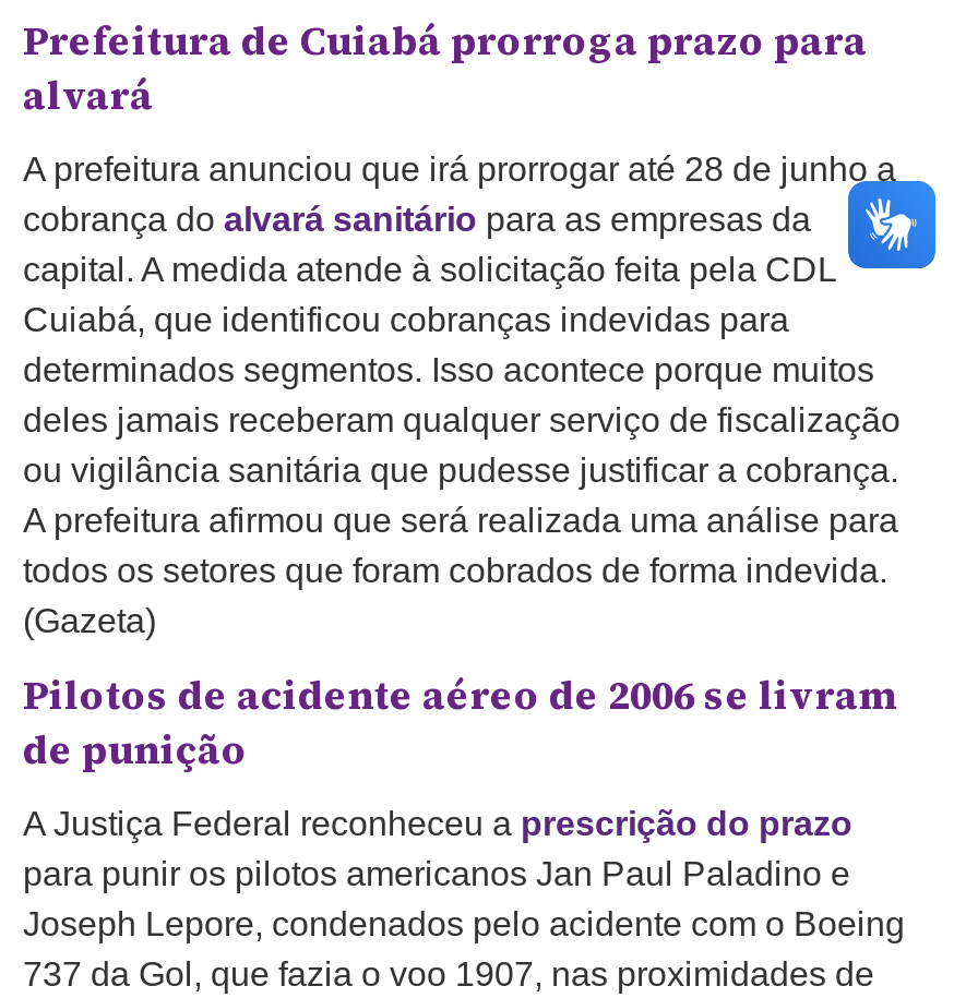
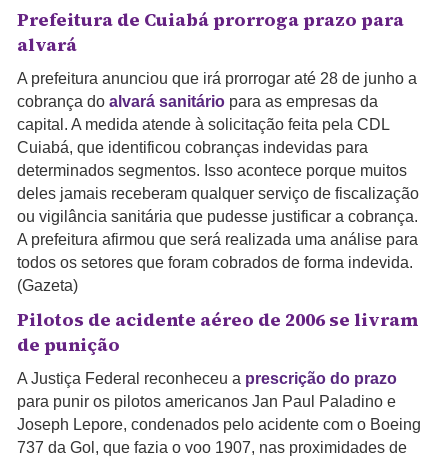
- [image]
